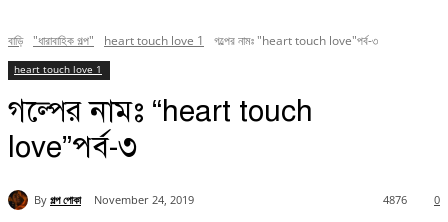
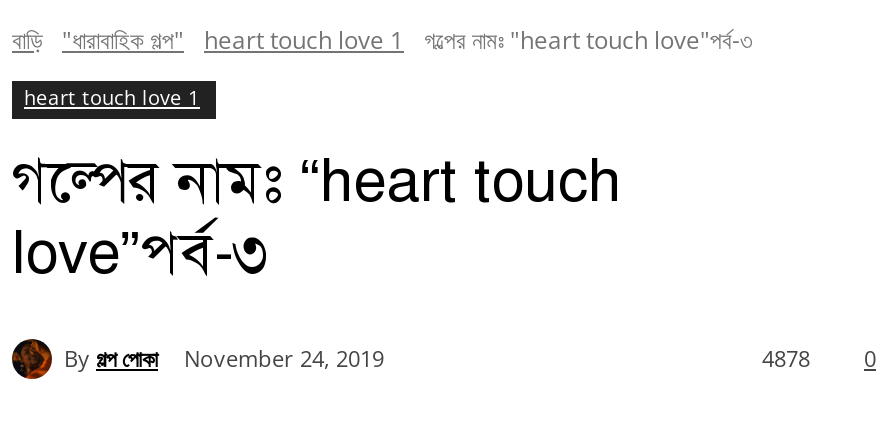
- 4876 0
+ 4878 0
